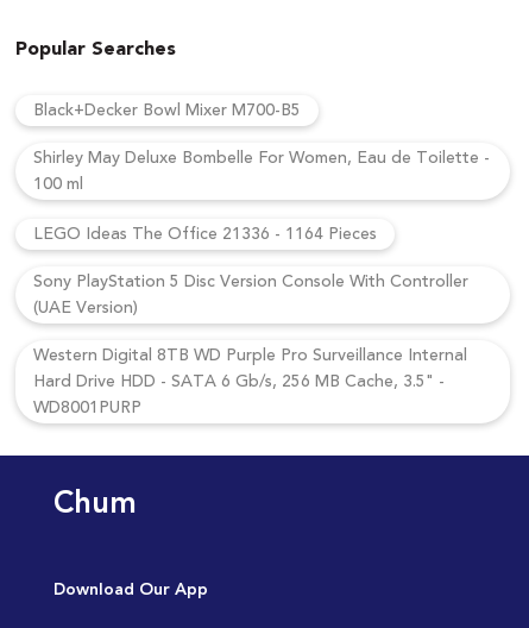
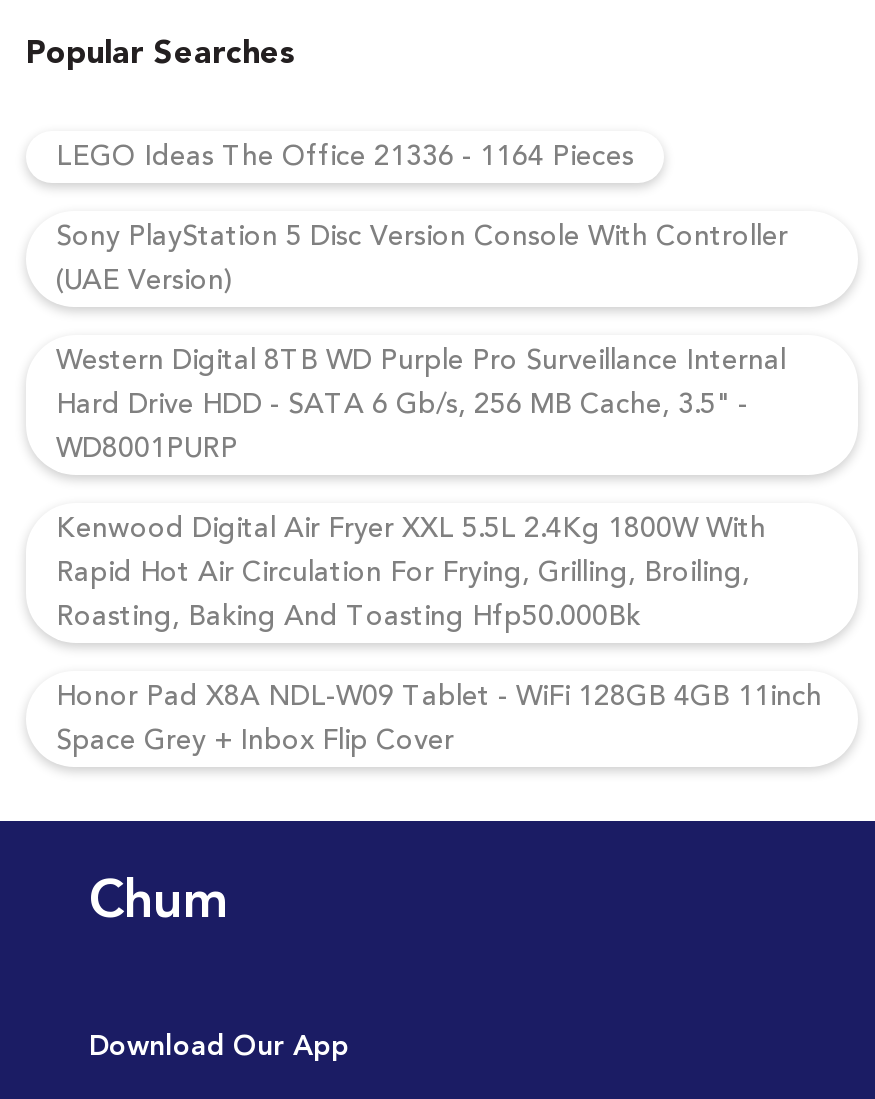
- Black+Decker Bowl Mixer M700-B5
- Shirley May Deluxe Bombelle For Women, Eau de Toilette -
- 100 ml

moved up: LEGO Ideas The Office 21336 - 1164 Pieces | Sony PlayStation 5 Disc Version Console With Controller | (UAE Version) | Western Digital 8TB WD Purple Pro Surveillance Internal | Hard Drive HDD - SATA 6 Gb/s, 256 MB Cache, 3.5" - | WD8001PURP

+ Kenwood Digital Air Fryer XXL 5.5L 2.4Kg 1800W With
+ Rapid Hot Air Circulation For Frying, Grilling, Broiling,
+ Roasting, Baking And Toasting Hfp50.000Bk
+ Honor Pad X8A NDL-W09 Tablet - WiFi 128GB 4GB 11inch
+ Space Grey + Inbox Flip Cover
